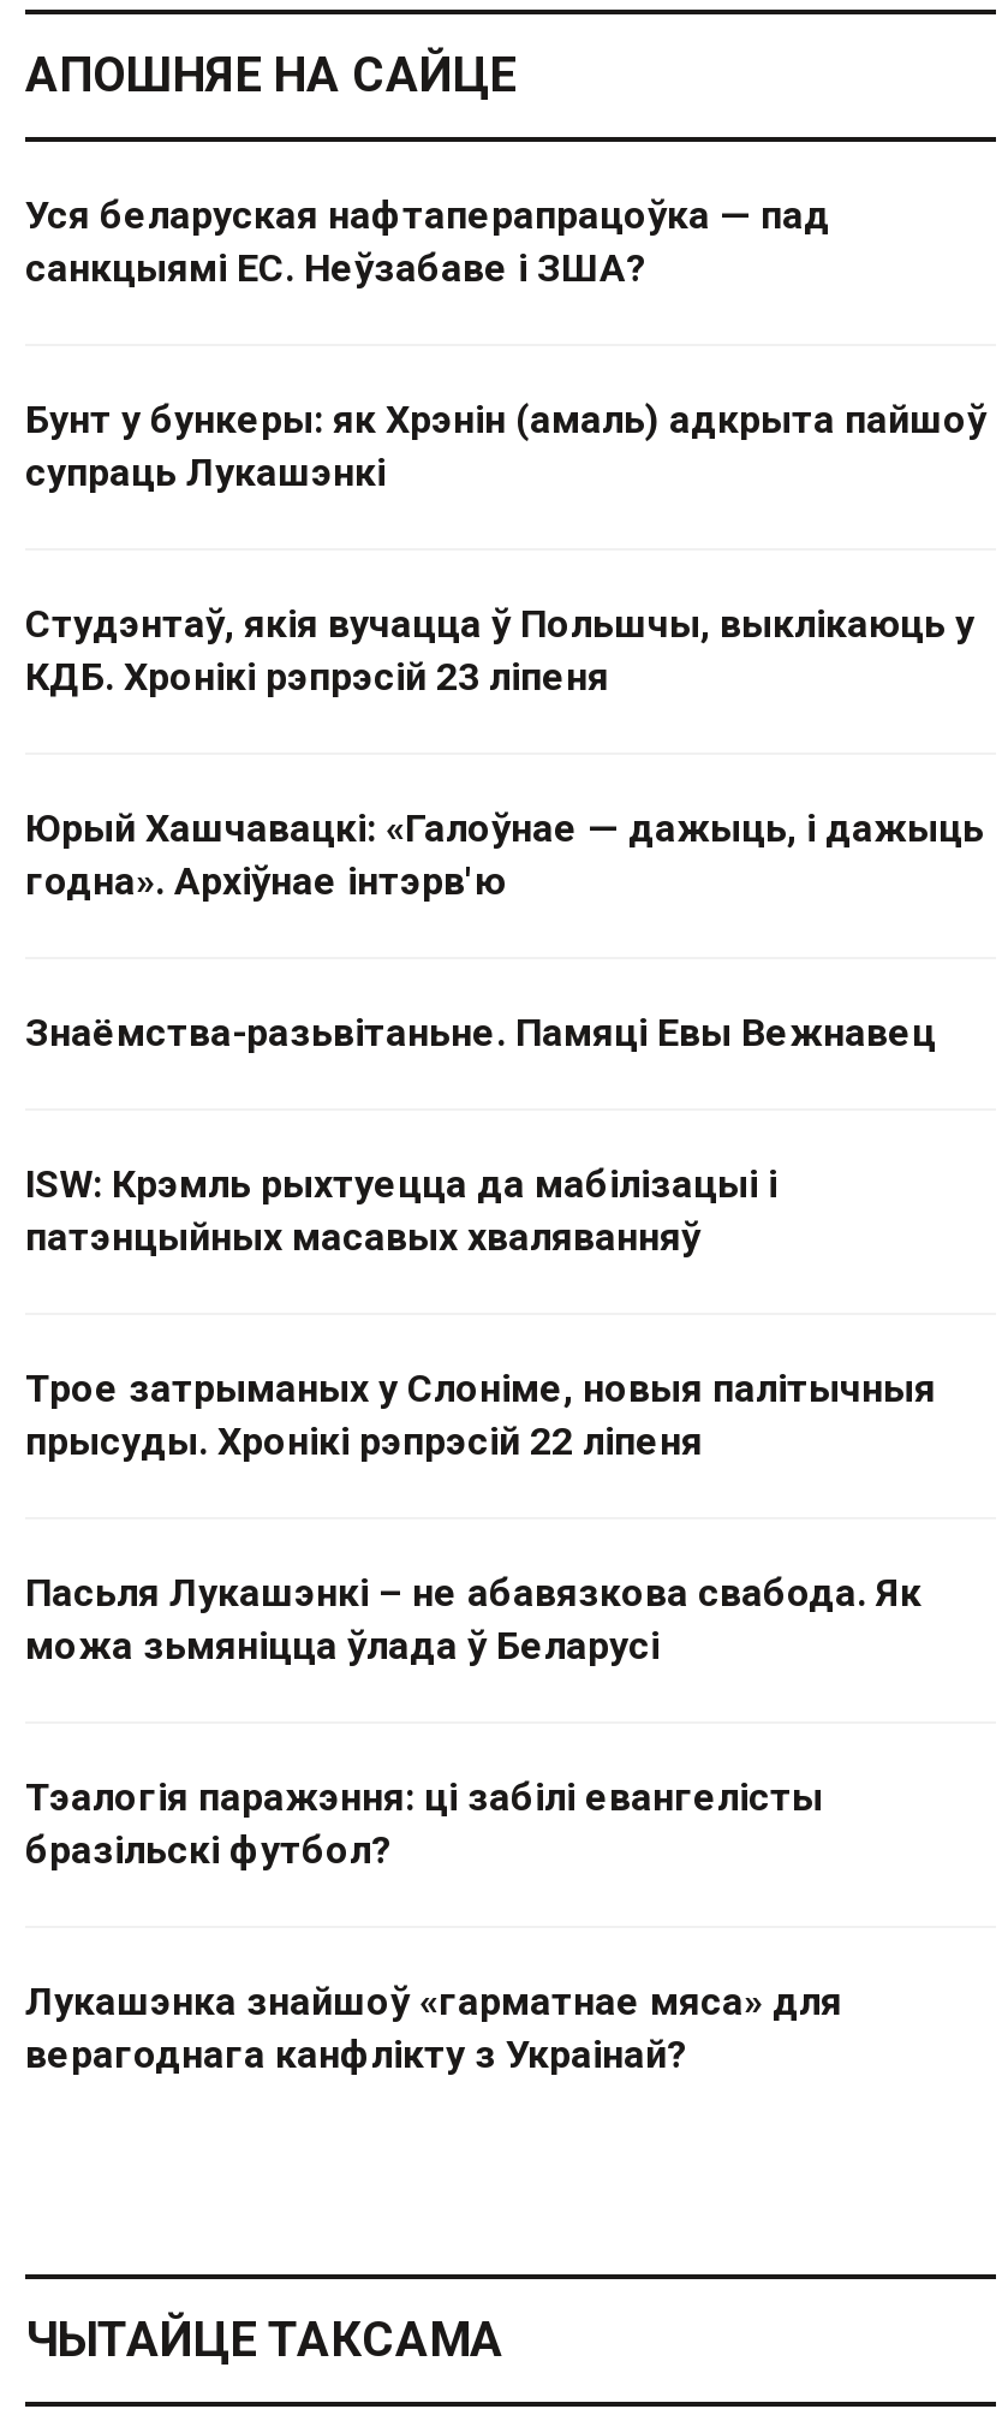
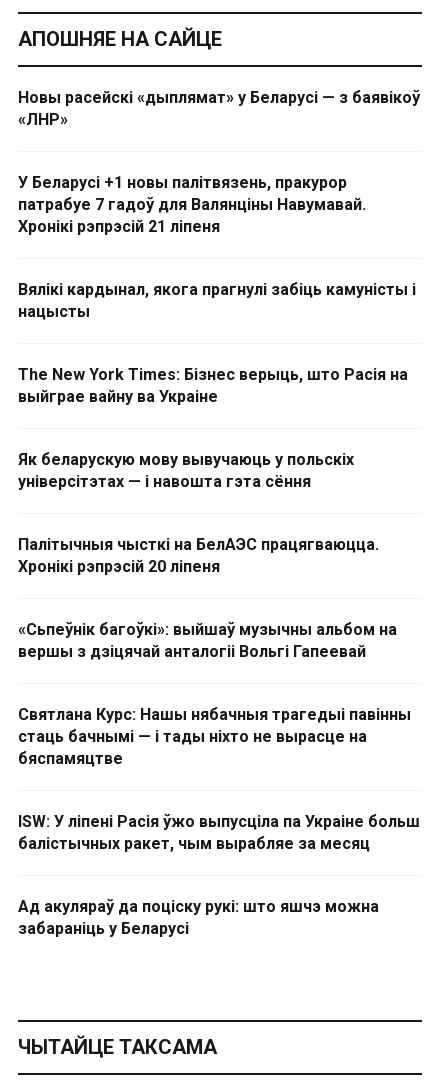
- Уся беларуская нафтаперапрацоўка — пад
- санкцыямі ЕС. Неўзабаве і ЗША?
+ Новы расейскі «дыплямат» у Беларусі — з баявікоў
+ «ЛНР»

- Бунт у бункеры: як Хрэнін (амаль) адкрыта пайшоў
- супраць Лукашэнкі
+ У Беларусі +1 новы палітвязень, пракурор
+ патрабуе 7 гадоў для Валянціны Навумавай.
+ Хронікі рэпрэсій 21 ліпеня

- Студэнтаў, якія вучацца ў Польшчы, выклікаюць у
- КДБ. Хронікі рэпрэсій 23 ліпеня
+ Вялікі кардынал, якога прагнулі забіць камуністы і
+ нацысты

- Юрый Хашчавацкі: «Галоўнае — дажыць, і дажыць
- годна». Архіўнае інтэрв'ю
+ The New York Times: Бізнес верыць, што Расія на
+ выйграе вайну ва Украіне

- Знаёмства-разьвітаньне. Памяці Евы Вежнавец
+ Як беларускую мову вывучаюць у польскіх
+ універсітэтах — і навошта гэта сёння

- ISW: Крэмль рыхтуецца да мабілізацыі і
- патэнцыйных масавых хваляванняў
+ Палітычныя чысткі на БелАЭС працягваюцца.
+ Хронікі рэпрэсій 20 ліпеня

- Трое затрыманых у Слоніме, новыя палітычныя
- прысуды. Хронікі рэпрэсій 22 ліпеня
+ «Сьпеўнік багоўкі»: выйшаў музычны альбом на
+ вершы з дзіцячай анталогіі Вольгі Гапеевай

- Пасьля Лукашэнкі – не абавязкова свабода. Як
- можа зьмяніцца ўлада ў Беларусі
+ Святлана Курс: Нашы нябачныя трагедыі павінны
+ стаць бачнымі — і тады ніхто не вырасце на
+ бяспамяцтве

- Тэалогія паражэння: ці забілі евангелісты
- бразільскі футбол?
+ ISW: У ліпені Расія ўжо выпусціла па Украіне больш
+ балістычных ракет, чым вырабляе за месяц

- Лукашэнка знайшоў «гарматнае мяса» для
- верагоднага канфлікту з Украінай?
+ Ад акуляраў да поціску рукі: што яшчэ можна
+ забараніць у Беларусі
